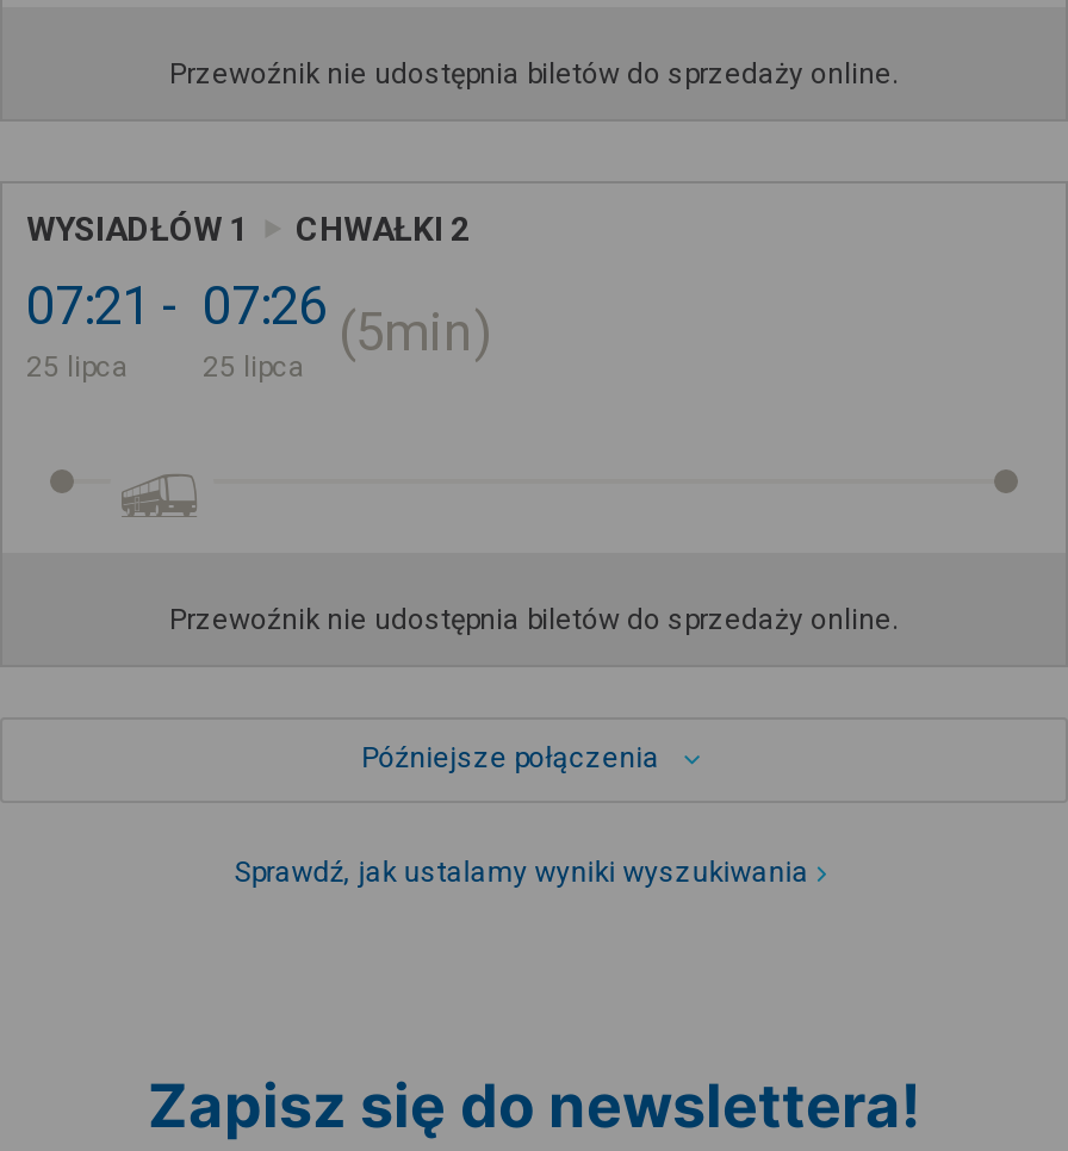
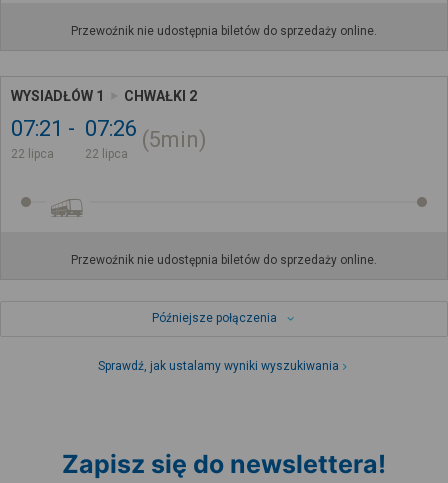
- 25 lipca
+ 22 lipca

- 25 lipca
+ 22 lipca
